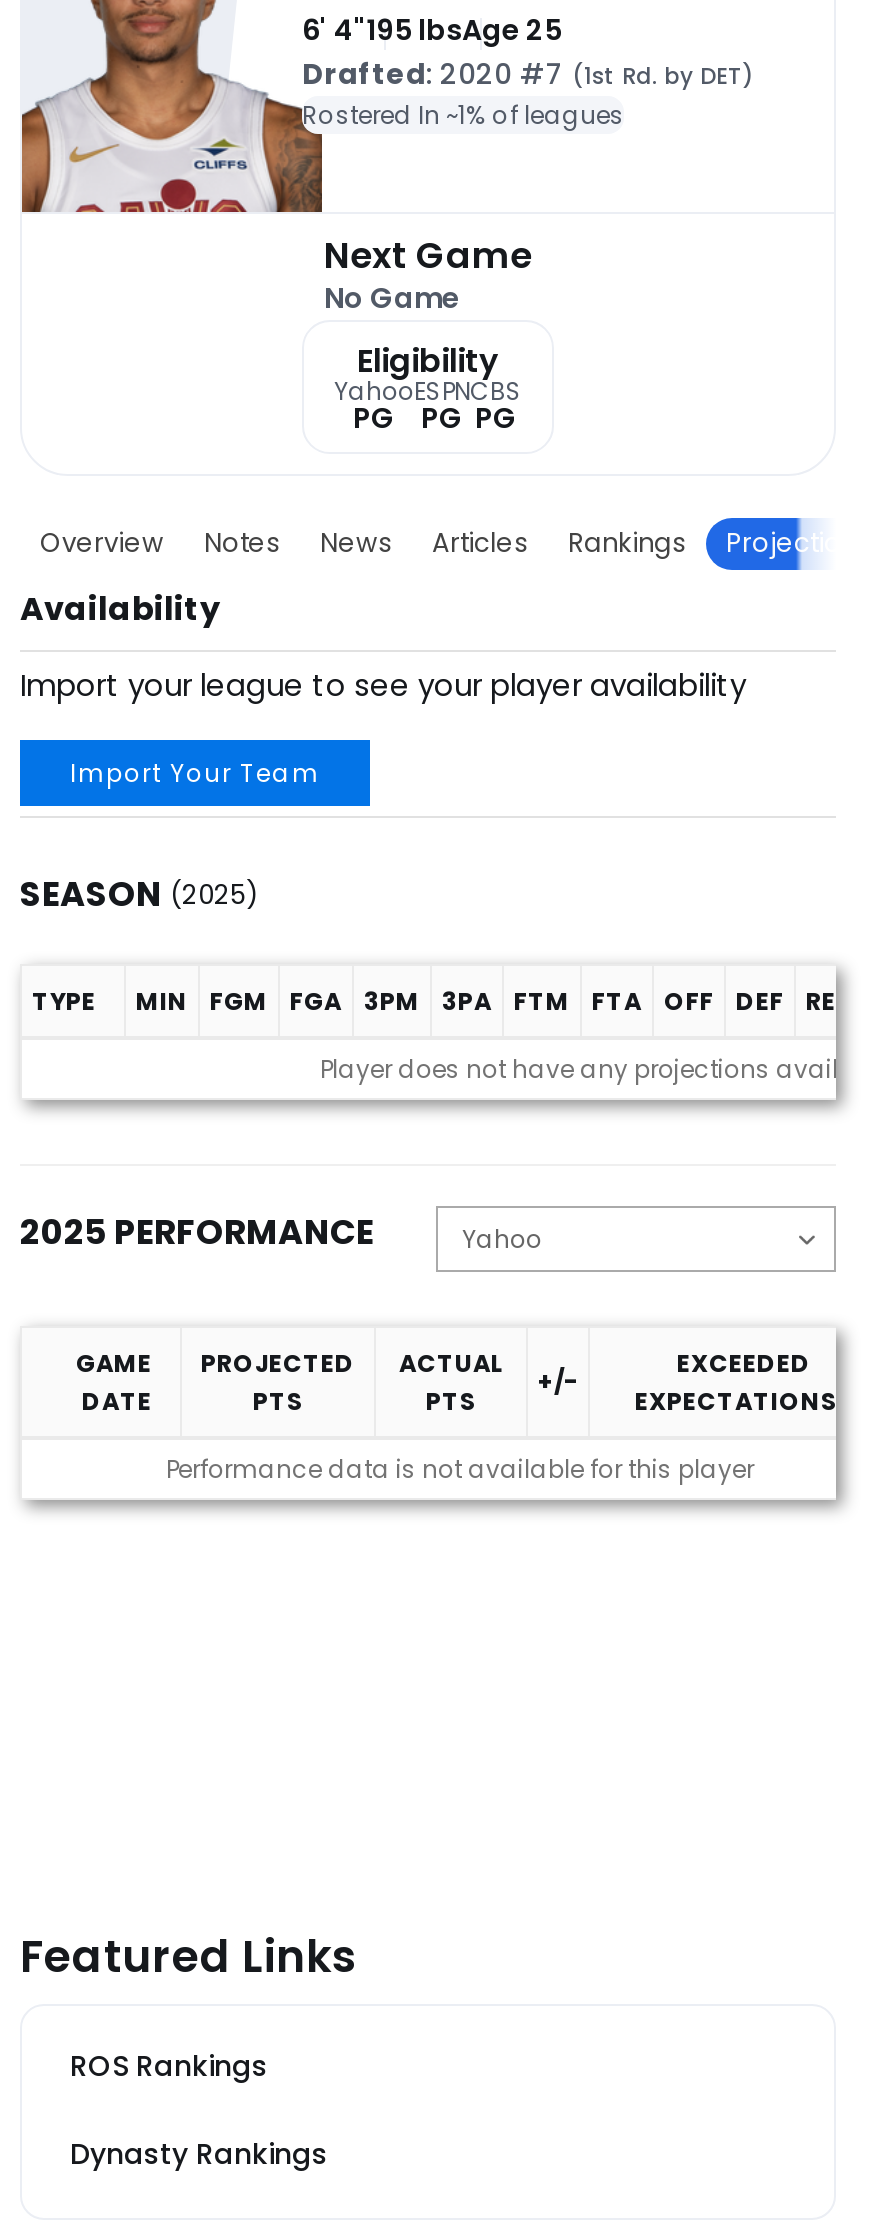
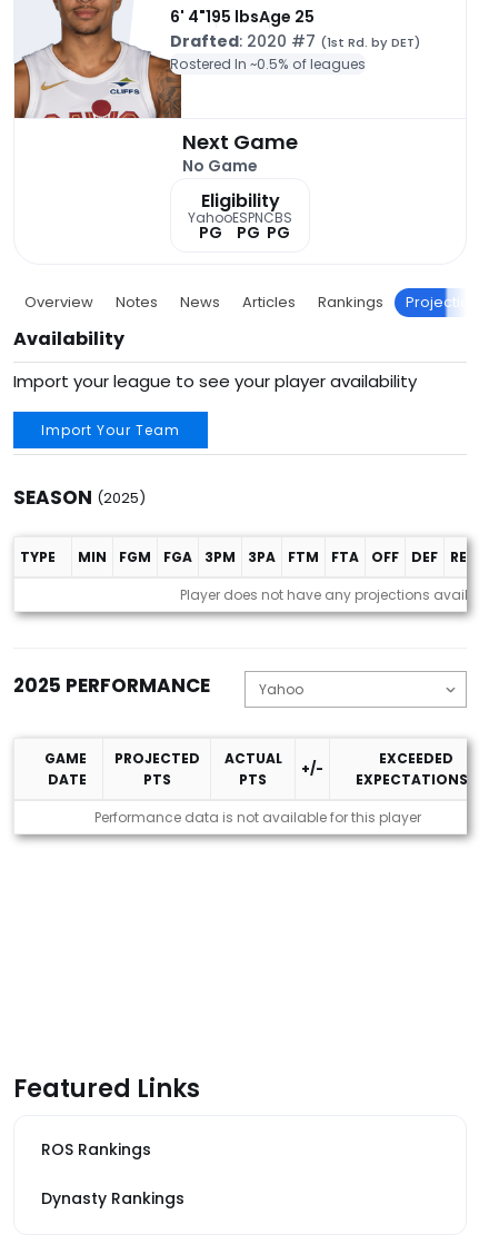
- Rostered In ~1% of leagues
+ Rostered In ~0.5% of leagues
